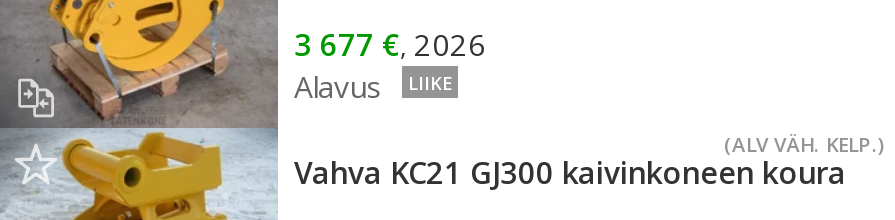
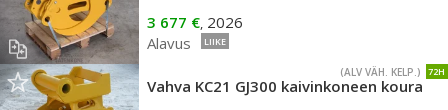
+ 72H
